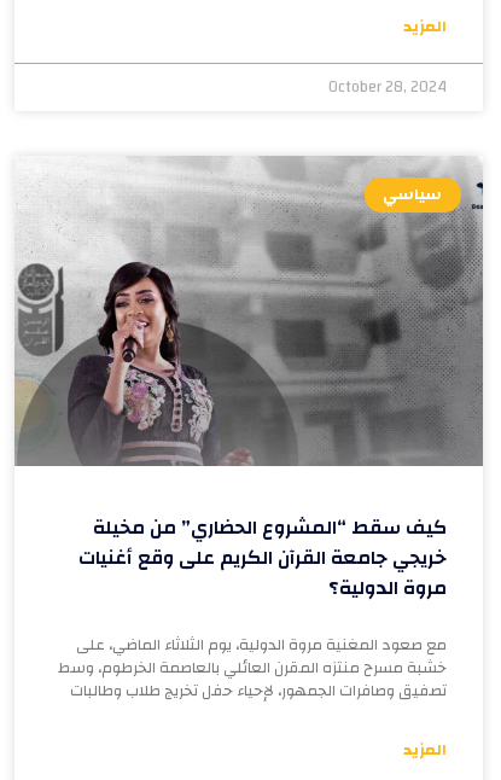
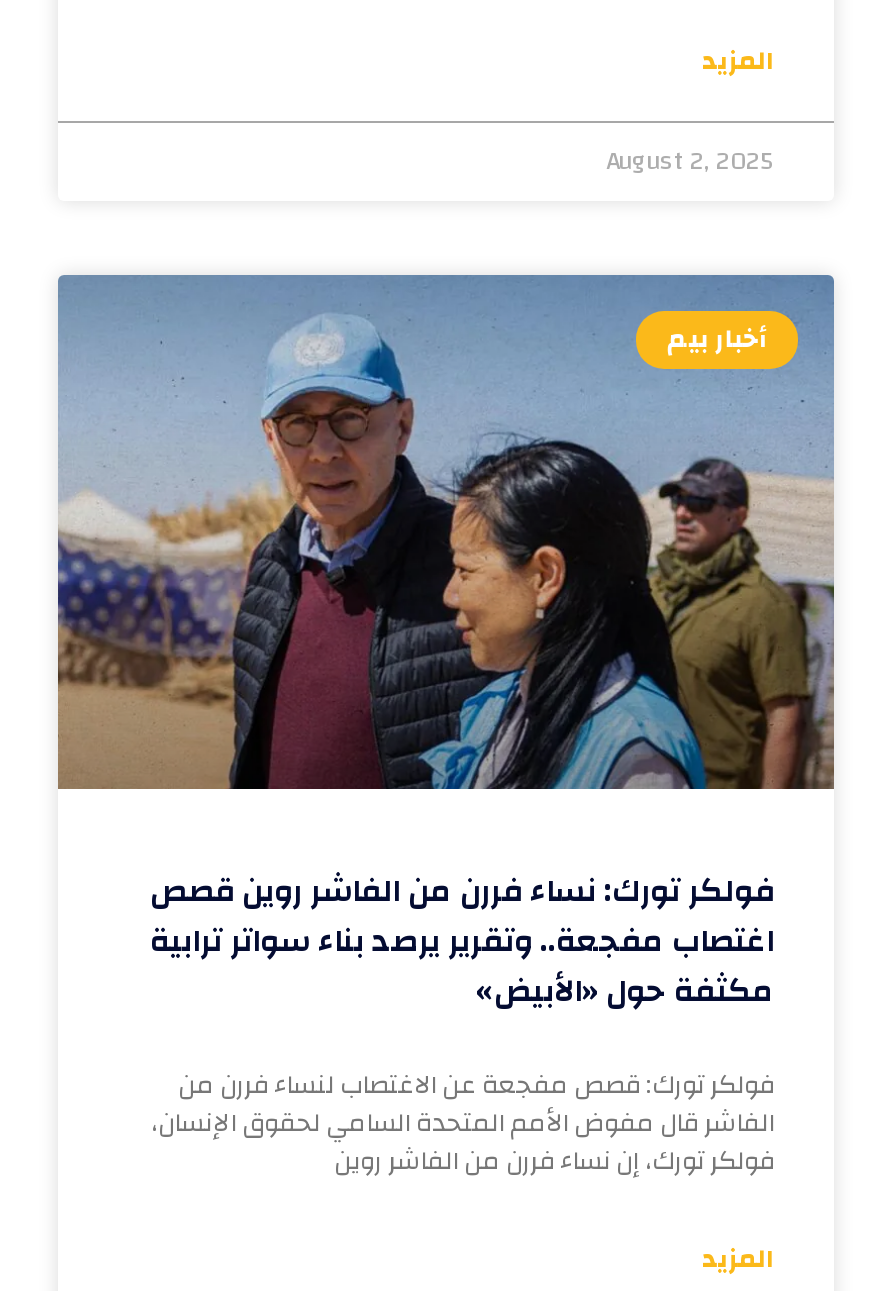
- October 28, 2024
+ August 2, 2025

- [image]
- سياسي
+ [image]
+ أخبار بيم

- كيف سقط “المشروع الحضاري” من مخيلة
- خريجي جامعة القرآن الكريم على وقع أغنيات
- مروة الدولية؟
+ فولكر تورك: نساء فررن من الفاشر روين قصص
+ اغتصاب مفجعة.. وتقرير يرصد بناء سواتر ترابية
+ مكثفة حول «الأبيض»

- مع صعود المغنية مروة الدولية، يوم الثلاثاء الماضي، على
- خشبة مسرح منتزه المقرن العائلي بالعاصمة الخرطوم، وسط
- تصفيق وصافرات الجمهور، لإحياء حفل تخريج طلاب وطالبات
+ فولكر تورك: قصص مفجعة عن الاغتصاب لنساء فررن من
+ الفاشر قال مفوض الأمم المتحدة السامي لحقوق الإنسان،
+ فولكر تورك، إن نساء فررن من الفاشر روين
